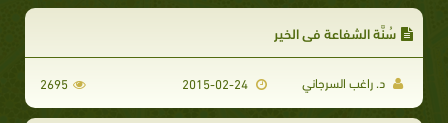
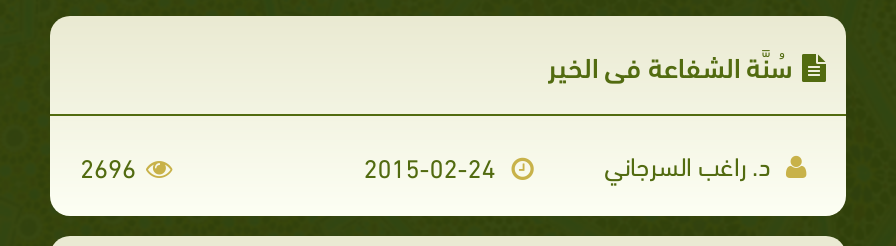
- 2695
+ 2696
